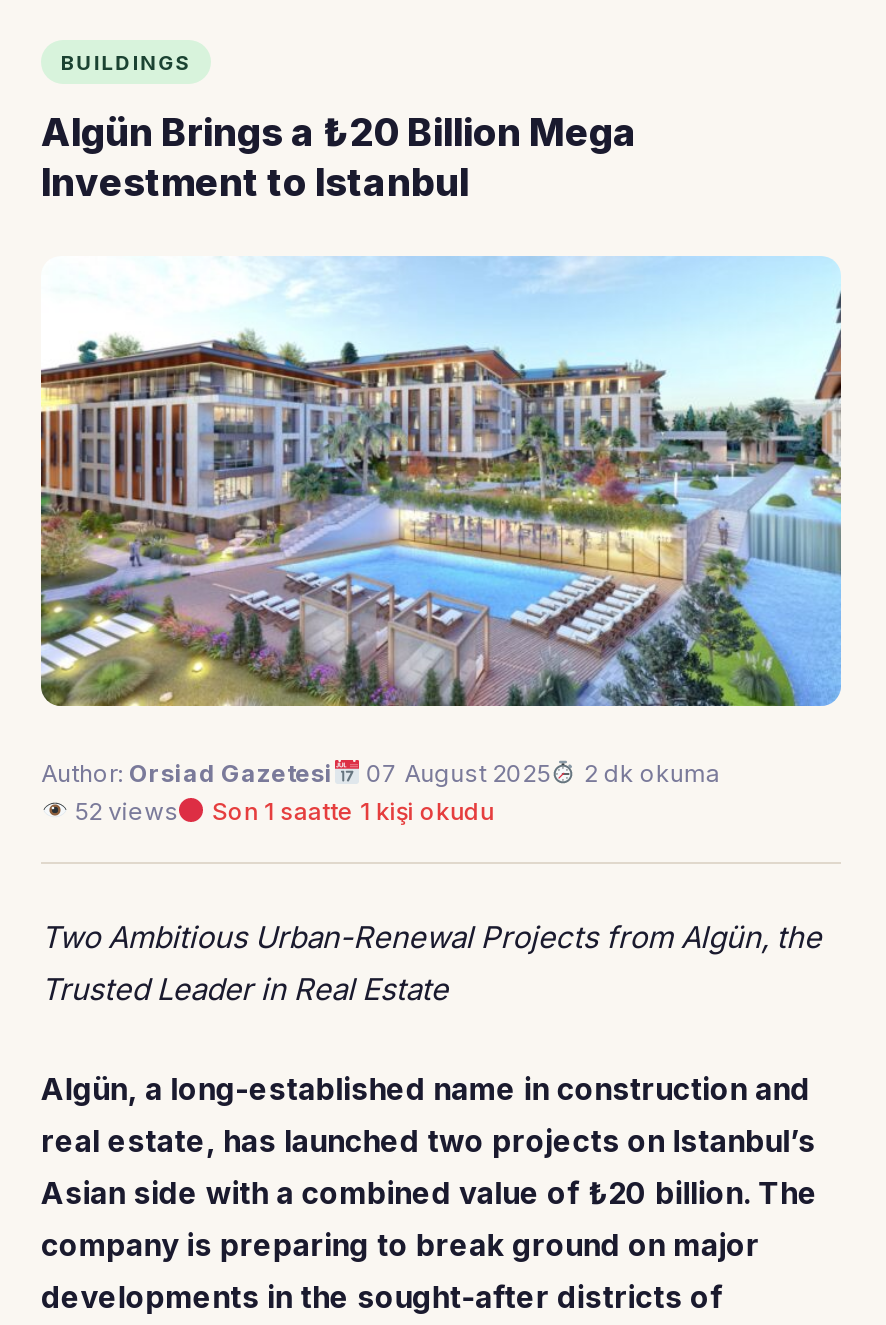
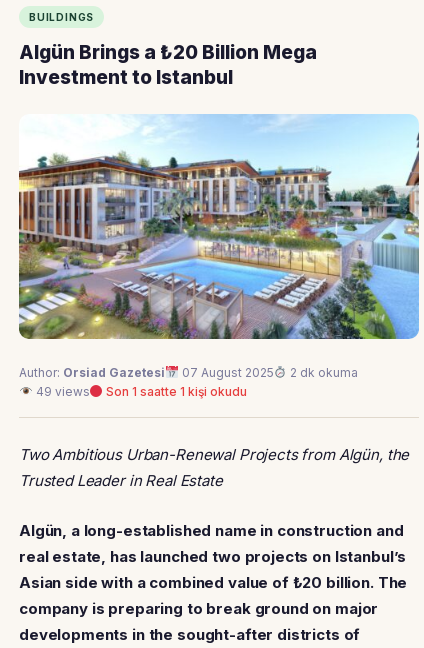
- 52 views Son 1 saatte 1 kişi okudu
+ 49 views Son 1 saatte 1 kişi okudu
